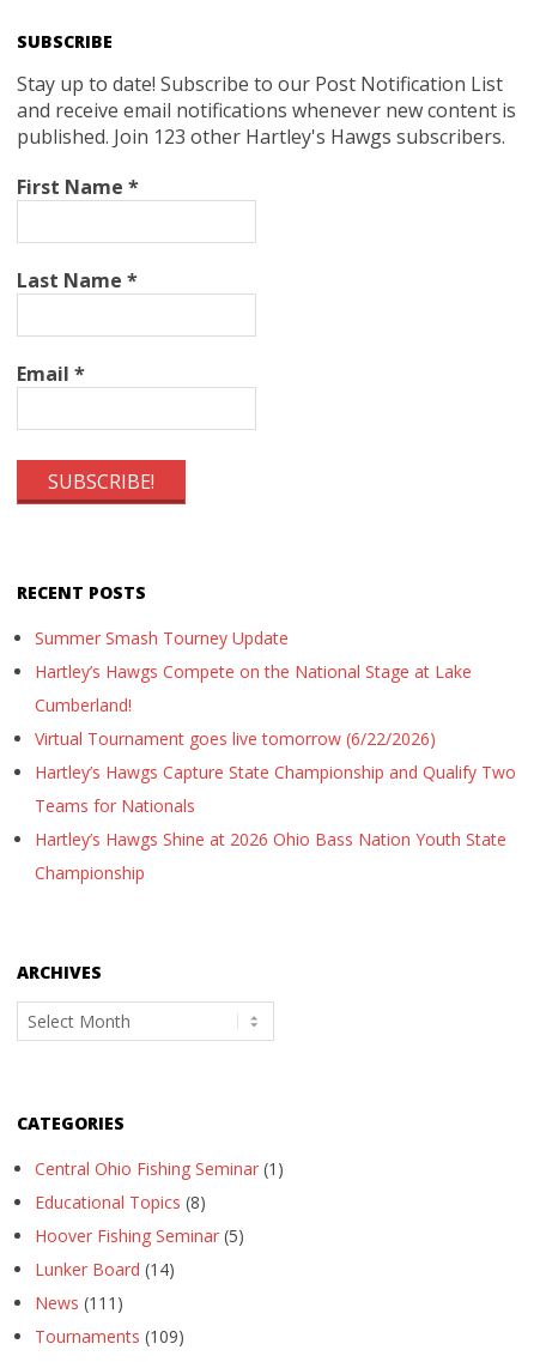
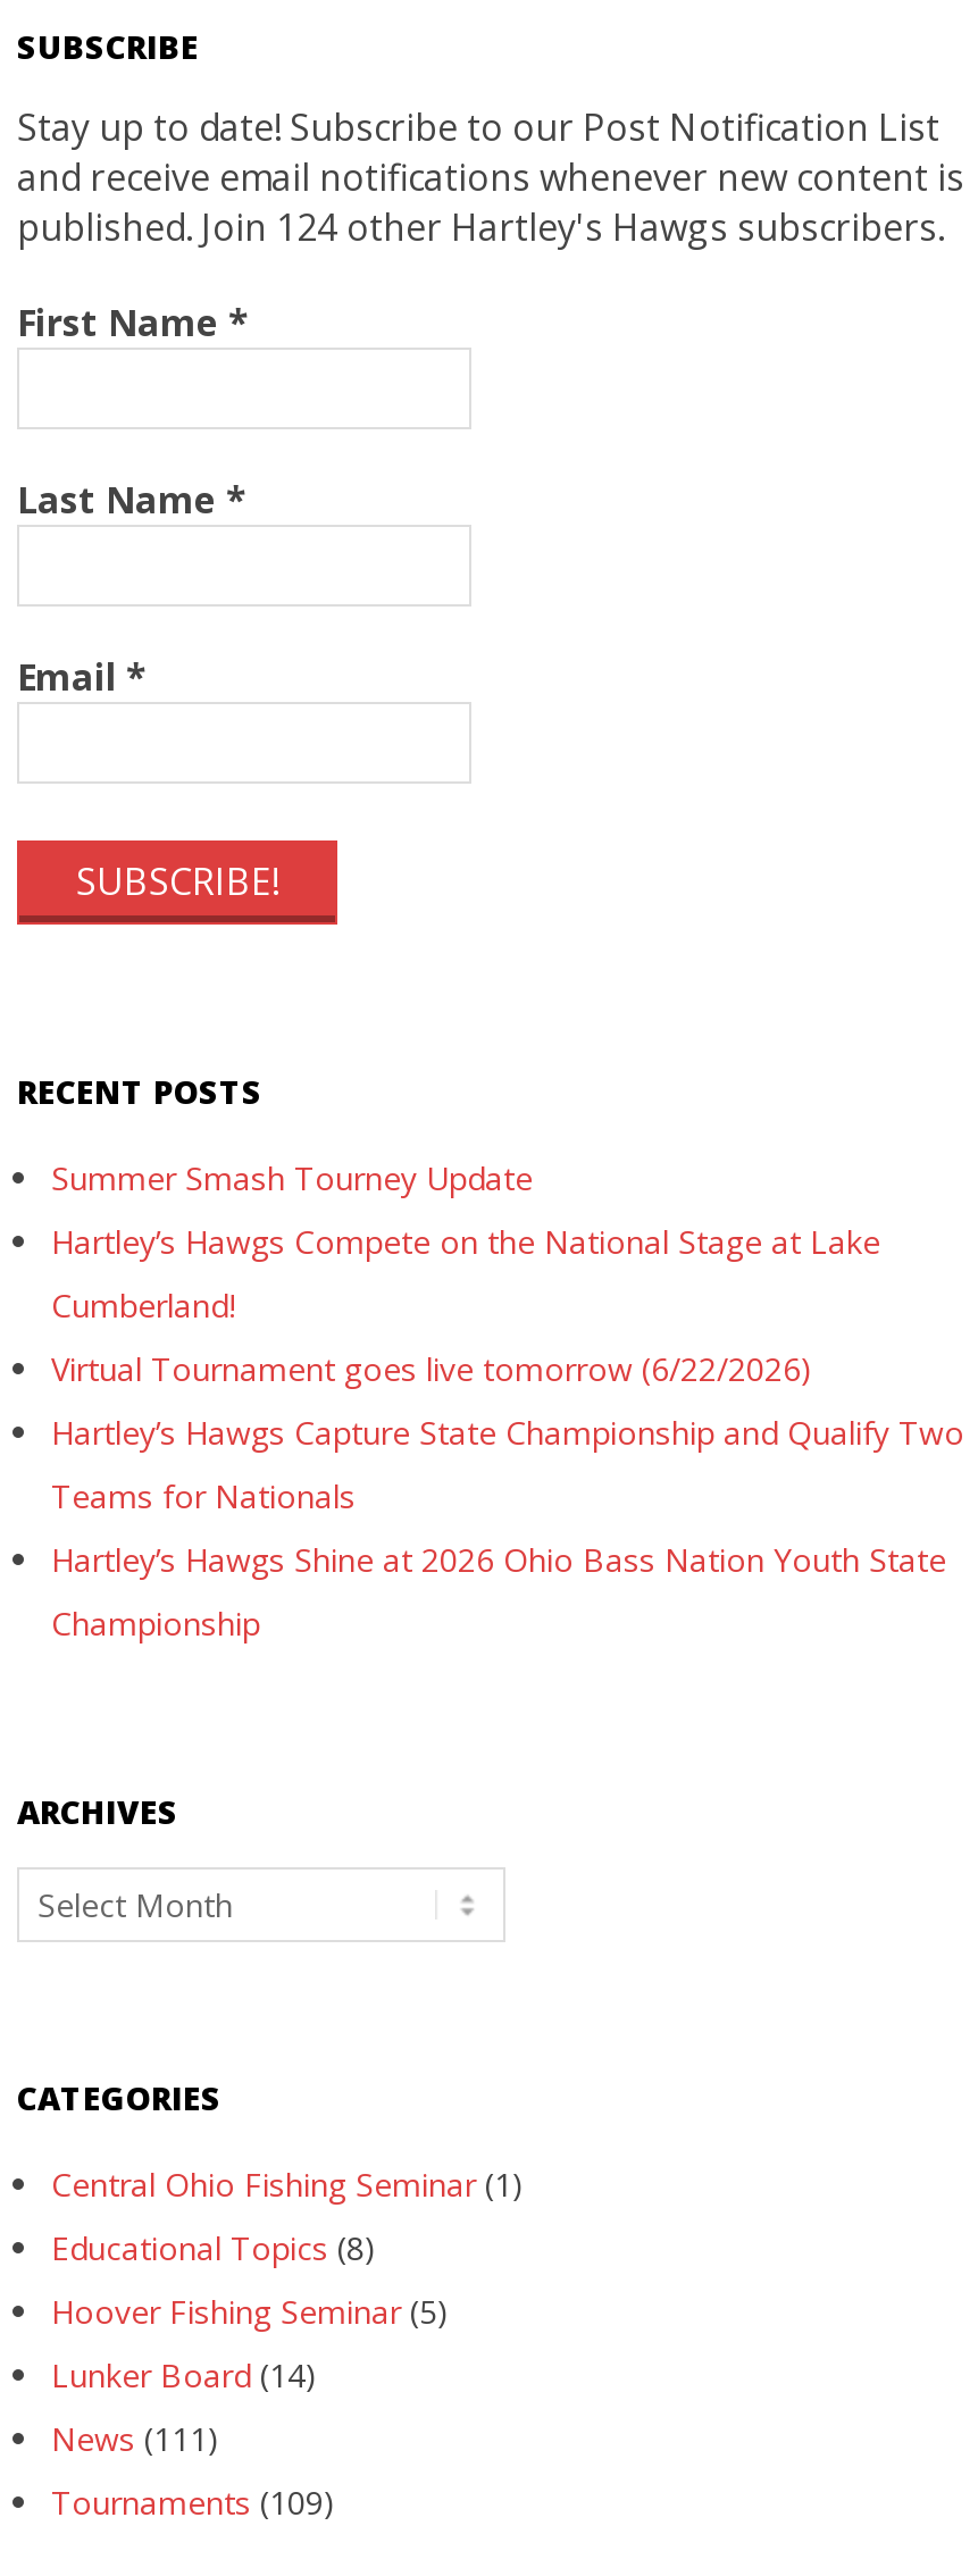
- published. Join 123 other Hartley's Hawgs subscribers.
+ published. Join 124 other Hartley's Hawgs subscribers.
